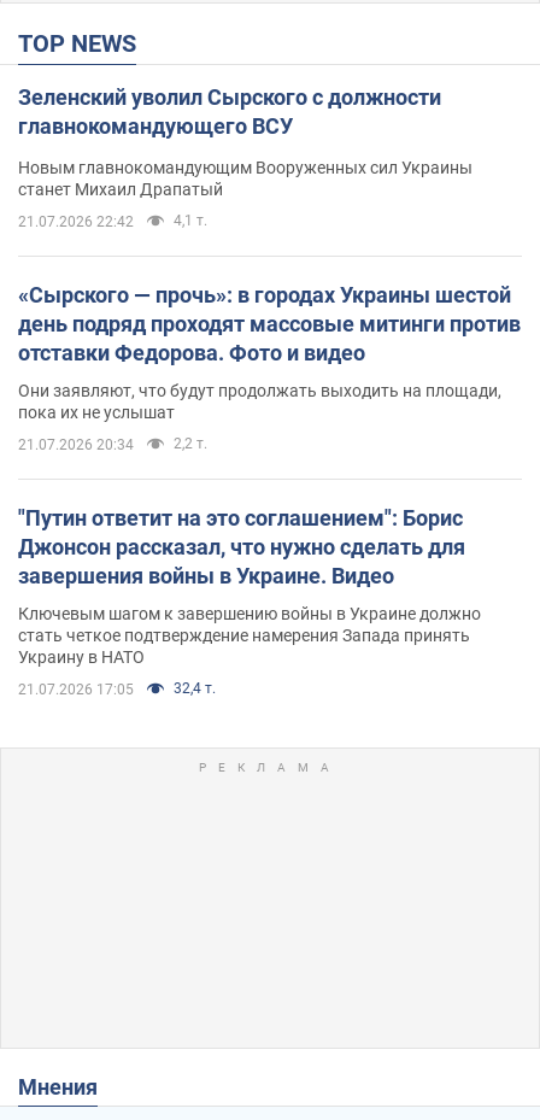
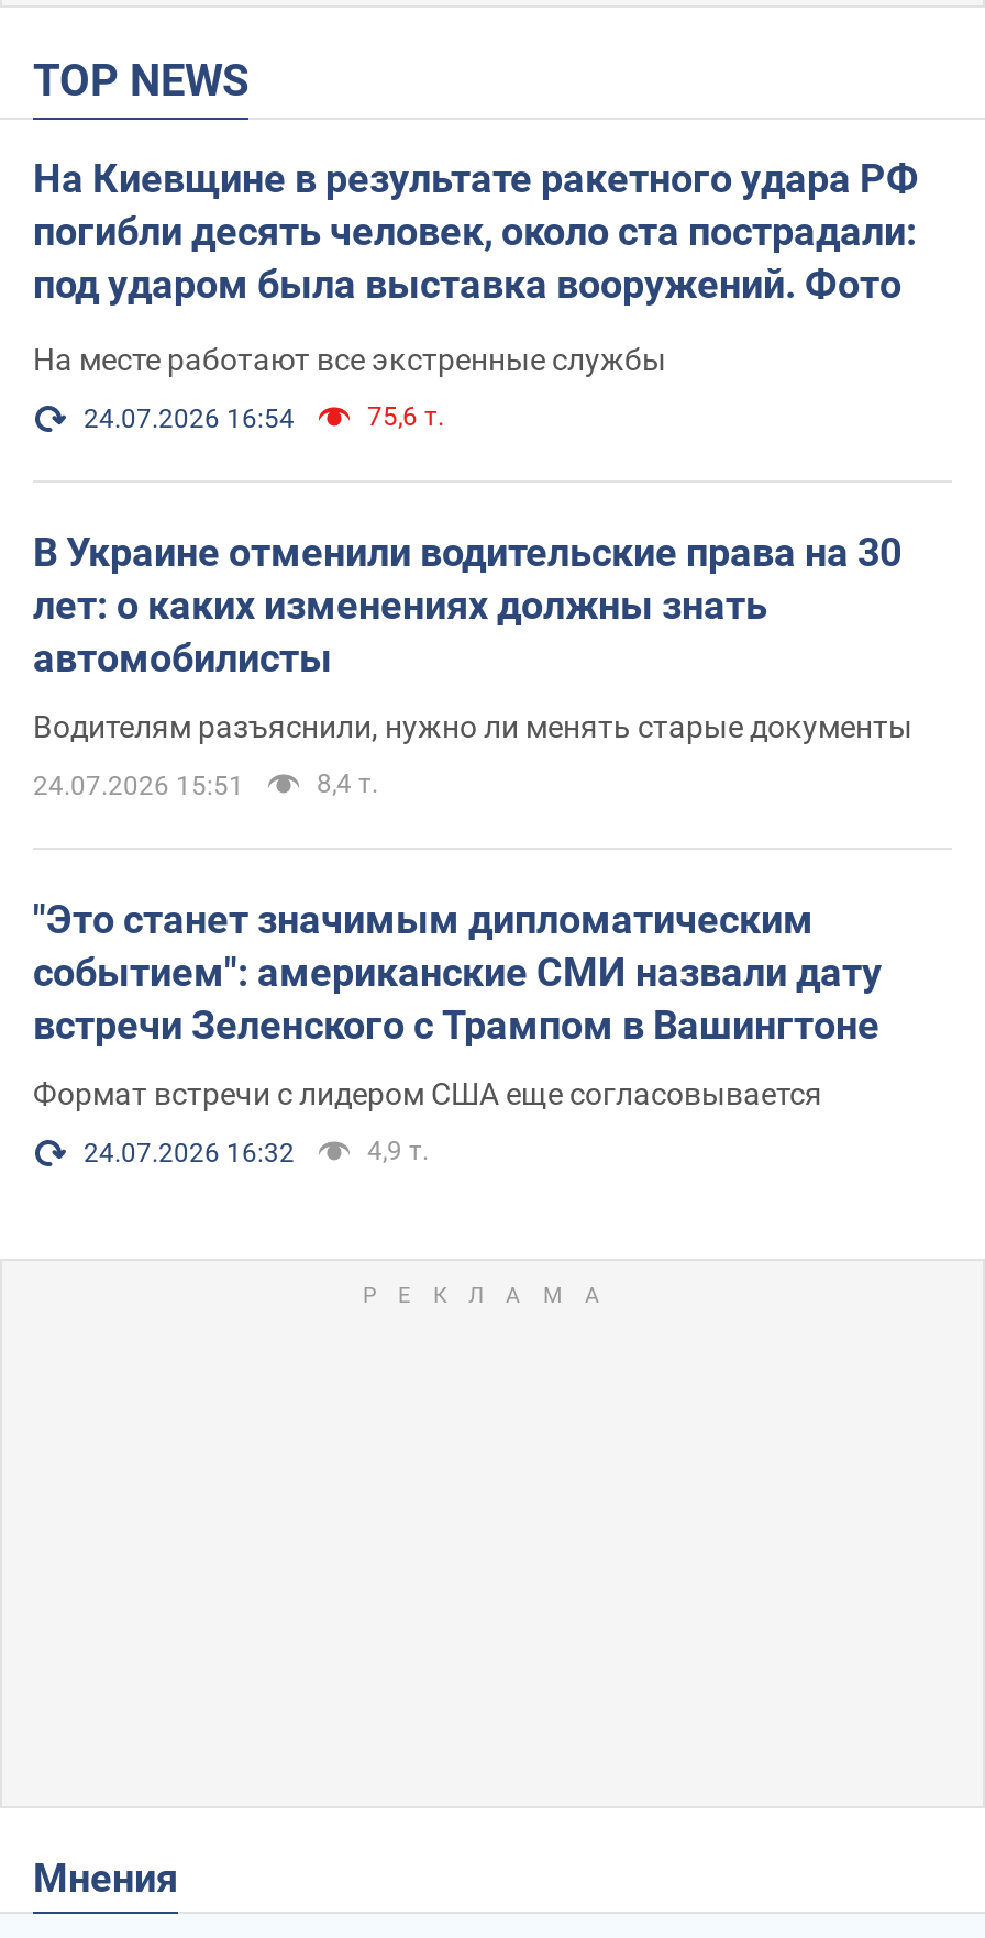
- Зеленский уволил Сырского с должности
- главнокомандующего ВСУ
+ На Киевщине в результате ракетного удара РФ
+ погибли десять человек, около ста пострадали:
+ под ударом была выставка вооружений. Фото

- Новым главнокомандующим Вооруженных сил Украины
- станет Михаил Драпатый
+ На месте работают все экстренные службы

- 21.07.2026 22:42
- 4,1 т.
+ 24.07.2026 16:54
+ 75,6 т.

- «Сырского — прочь»: в городах Украины шестой
- день подряд проходят массовые митинги против
- отставки Федорова. Фото и видео
+ В Украине отменили водительские права на 30
+ лет: о каких изменениях должны знать
+ автомобилисты

- Они заявляют, что будут продолжать выходить на площади,
- пока их не услышат
+ Водителям разъяснили, нужно ли менять старые документы

- 21.07.2026 20:34
- 2,2 т.
+ 24.07.2026 15:51
+ 8,4 т.

- "Путин ответит на это соглашением": Борис
- Джонсон рассказал, что нужно сделать для
- завершения войны в Украине. Видео
+ "Это станет значимым дипломатическим
+ событием": американские СМИ назвали дату
+ встречи Зеленского с Трампом в Вашингтоне

- Ключевым шагом к завершению войны в Украине должно
- стать четкое подтверждение намерения Запада принять
- Украину в НАТО
+ Формат встречи с лидером США еще согласовывается

- 21.07.2026 17:05
- 32,4 т.
+ 24.07.2026 16:32
+ 4,9 т.
